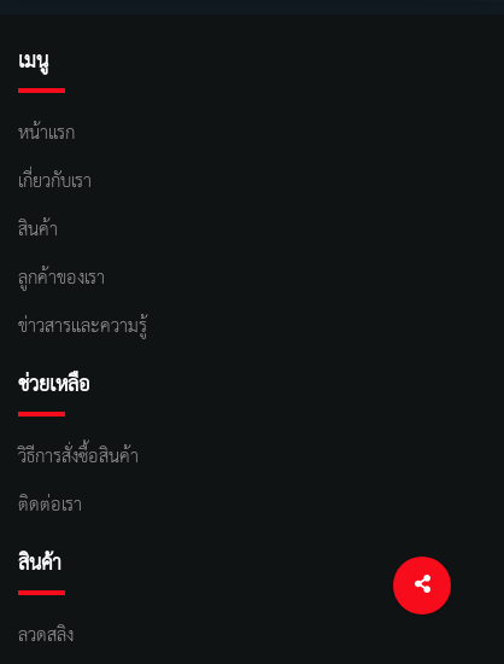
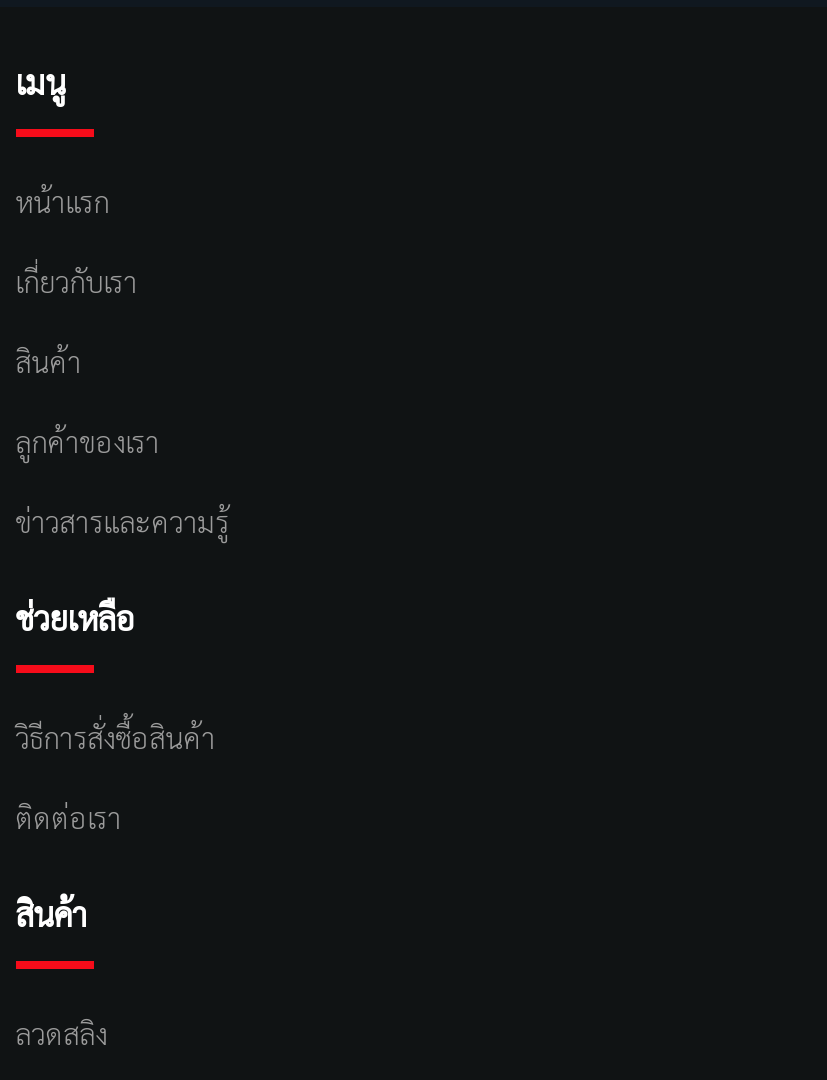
- [image]
